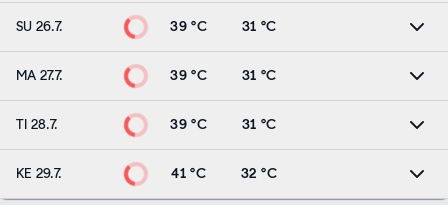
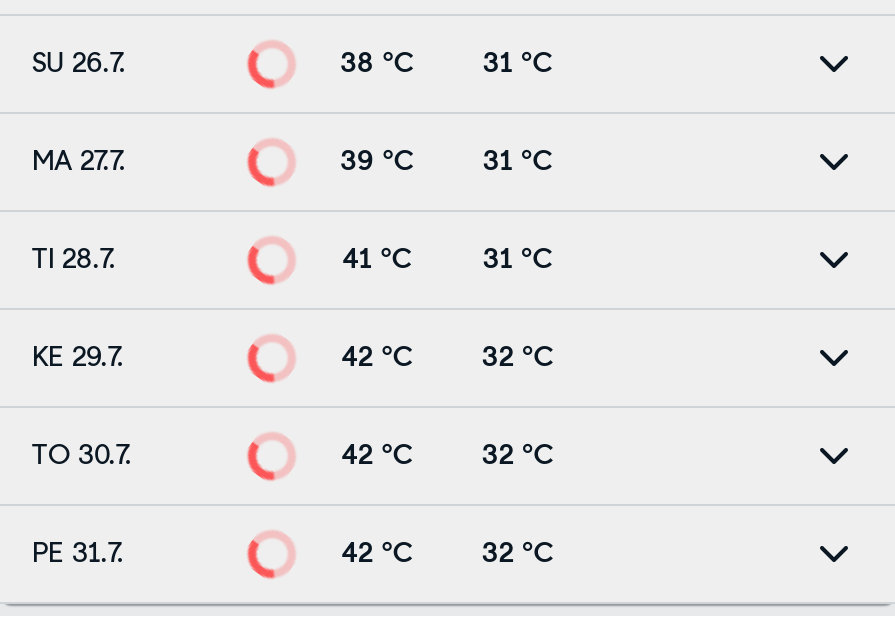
- 39 °C 31 °C
+ 38 °C 31 °C

- 39 °C 31 °C
+ 41 °C 31 °C

- 41 °C
+ 42 °C
+ 32 °C
+ TO 30.7.
+ 42 °C
+ 32 °C
+ PE 31.7.
+ 42 °C
